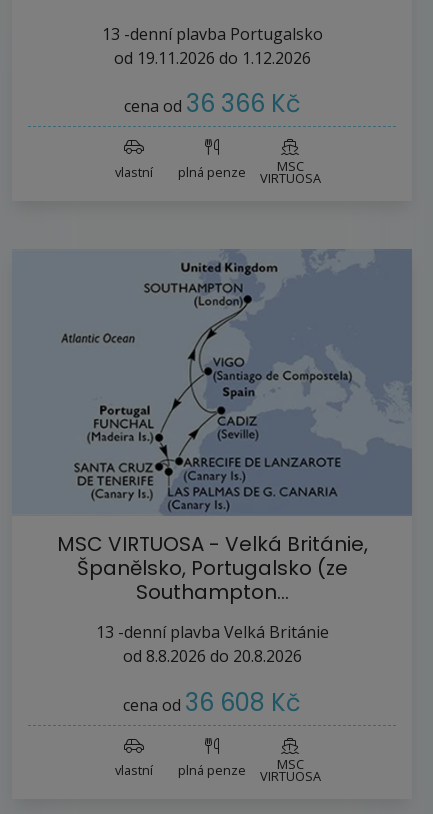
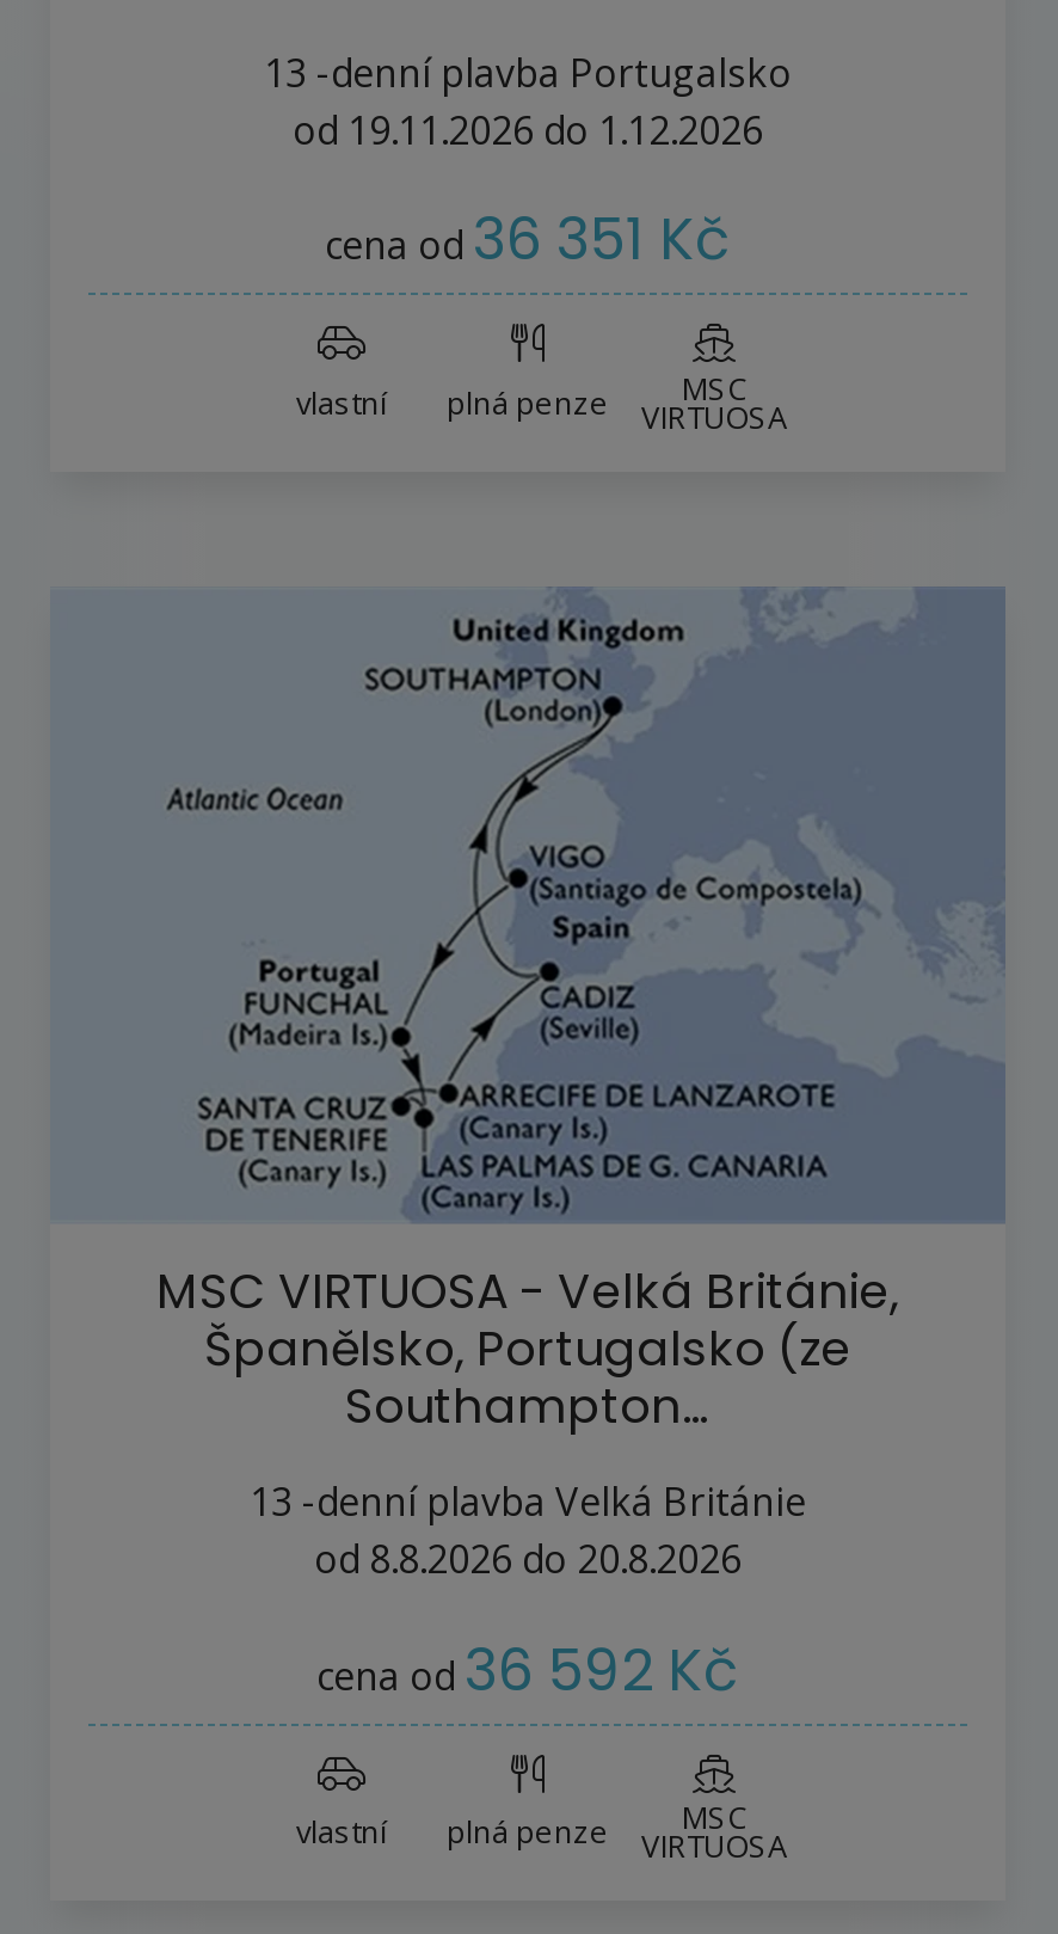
- cena od 36 366 Kč
+ cena od 36 351 Kč

- cena od 36 608 Kč
+ cena od 36 592 Kč
